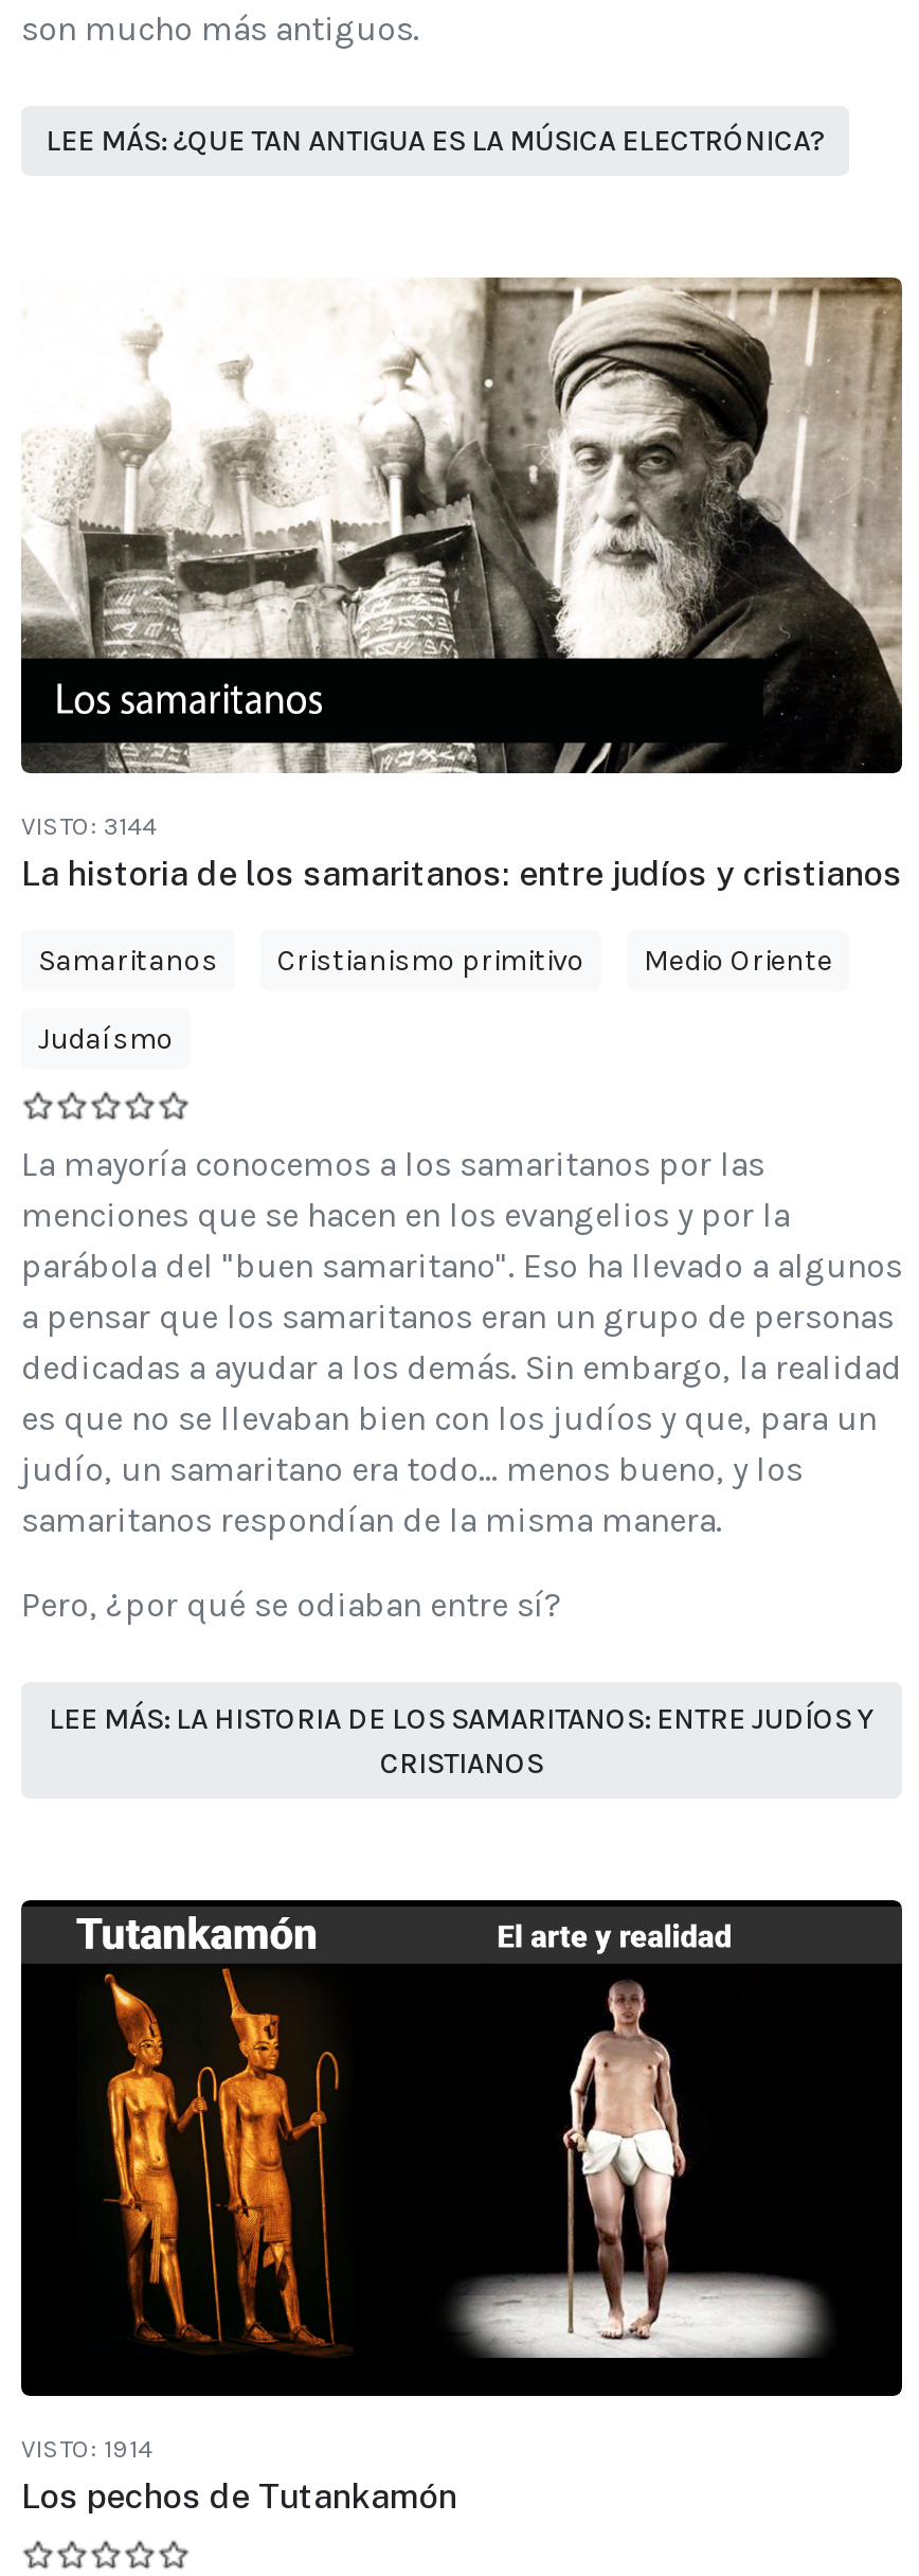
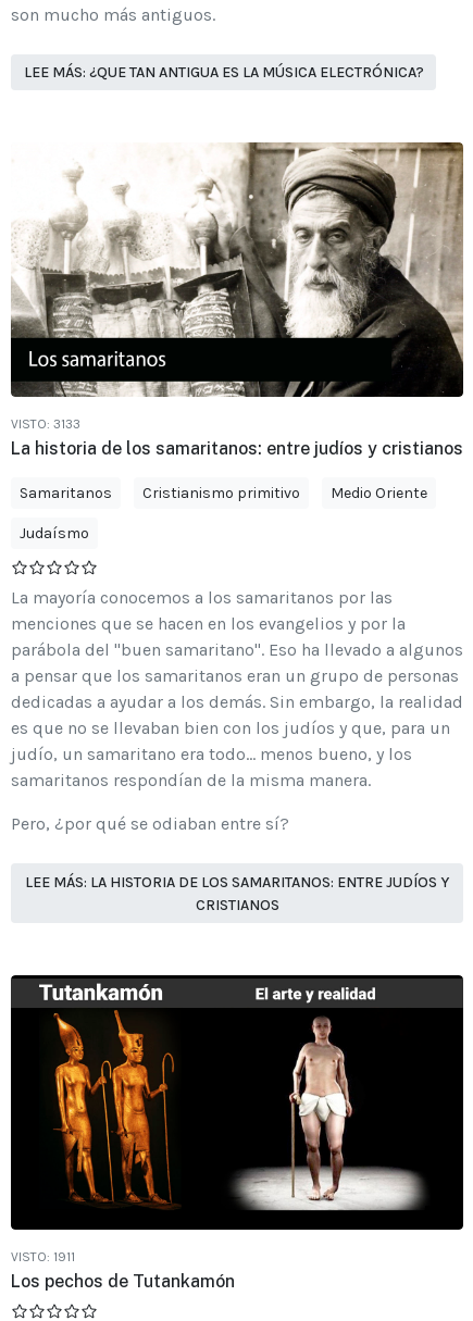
- VISTO: 3144
+ VISTO: 3133

- VISTO: 1914
+ VISTO: 1911
